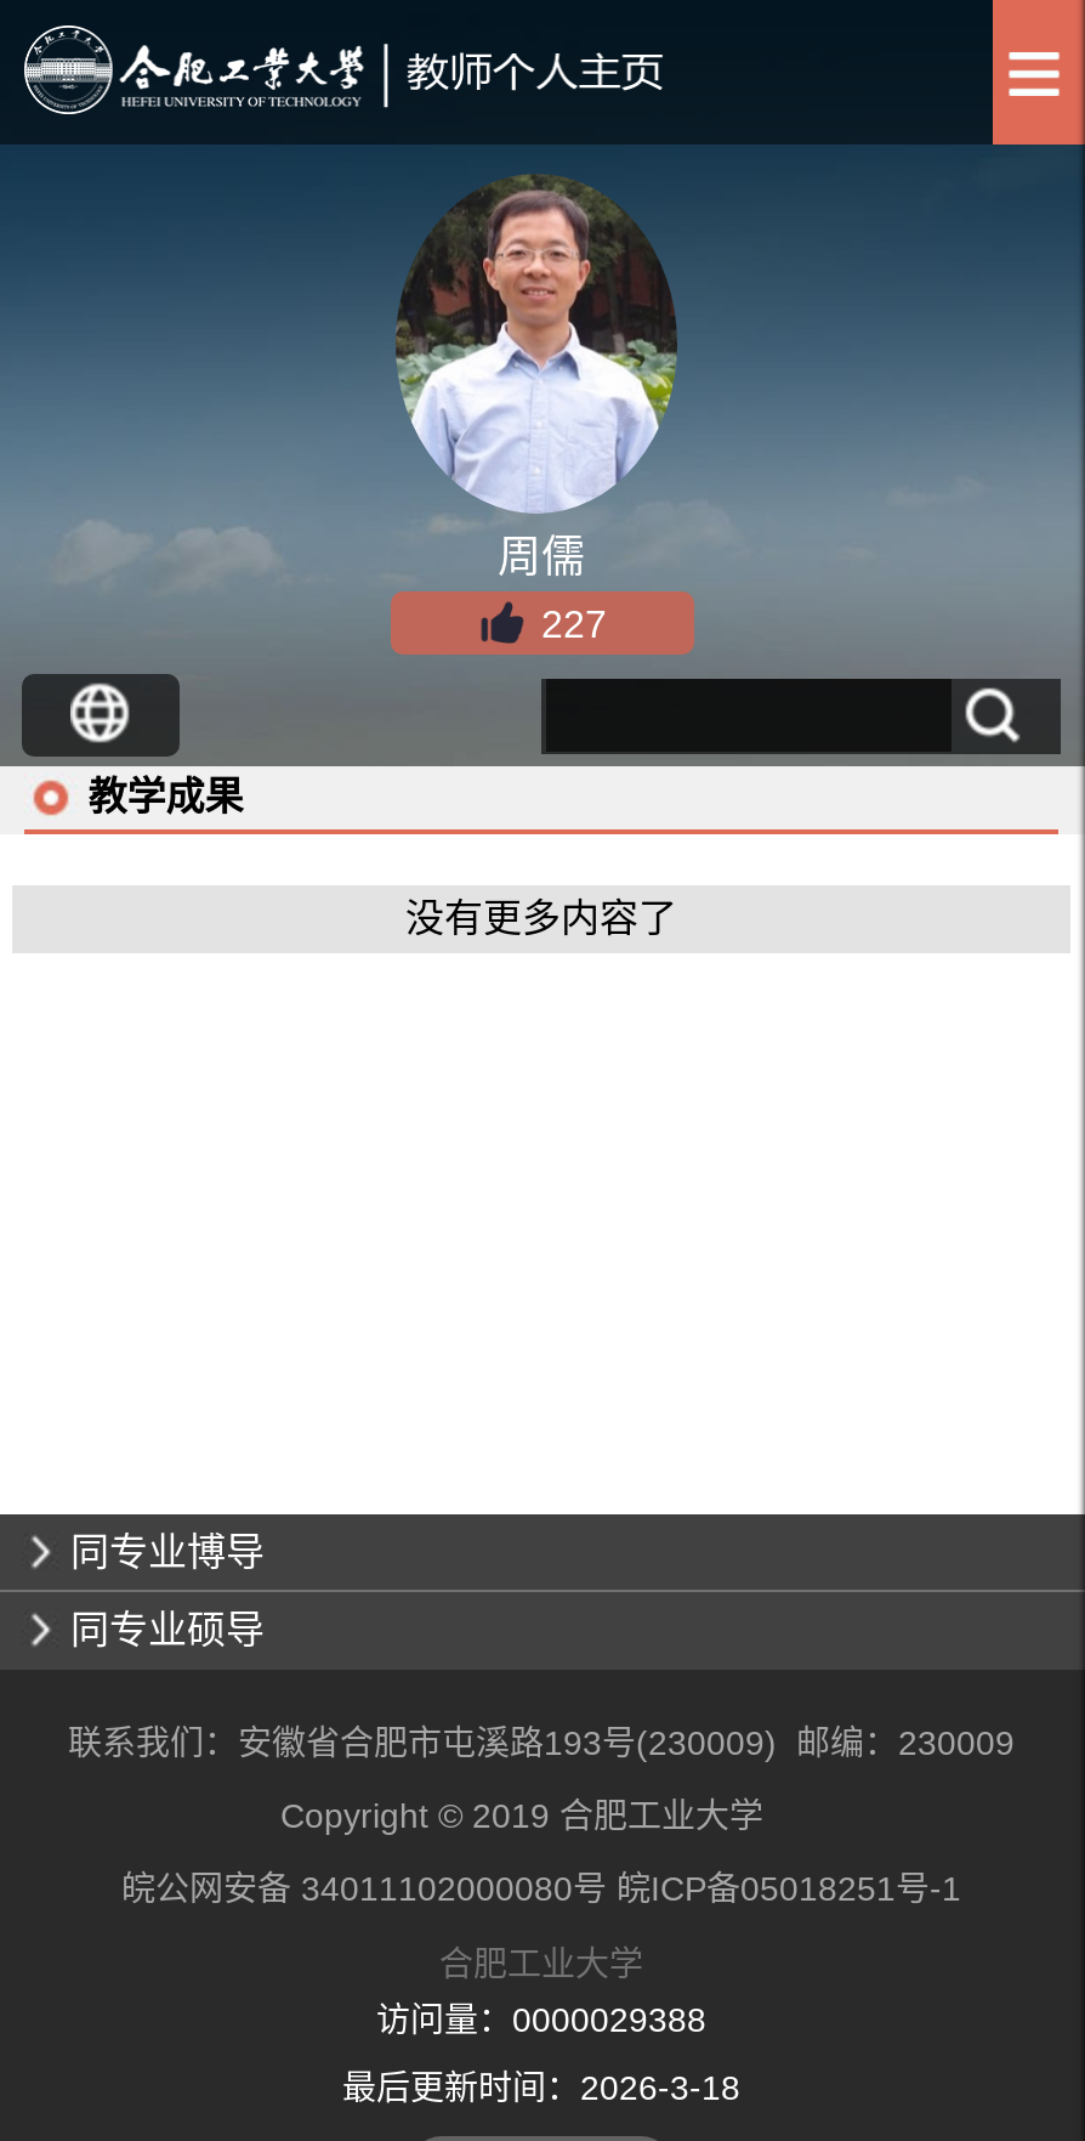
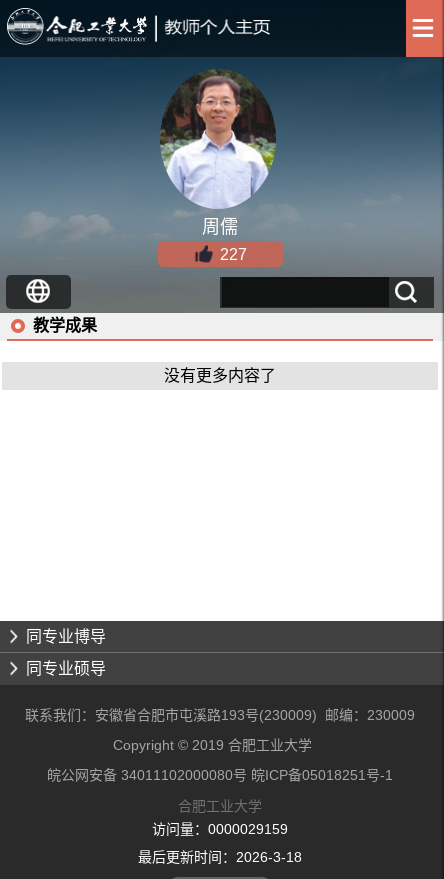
- 访问量：0000029388
+ 访问量：0000029159
